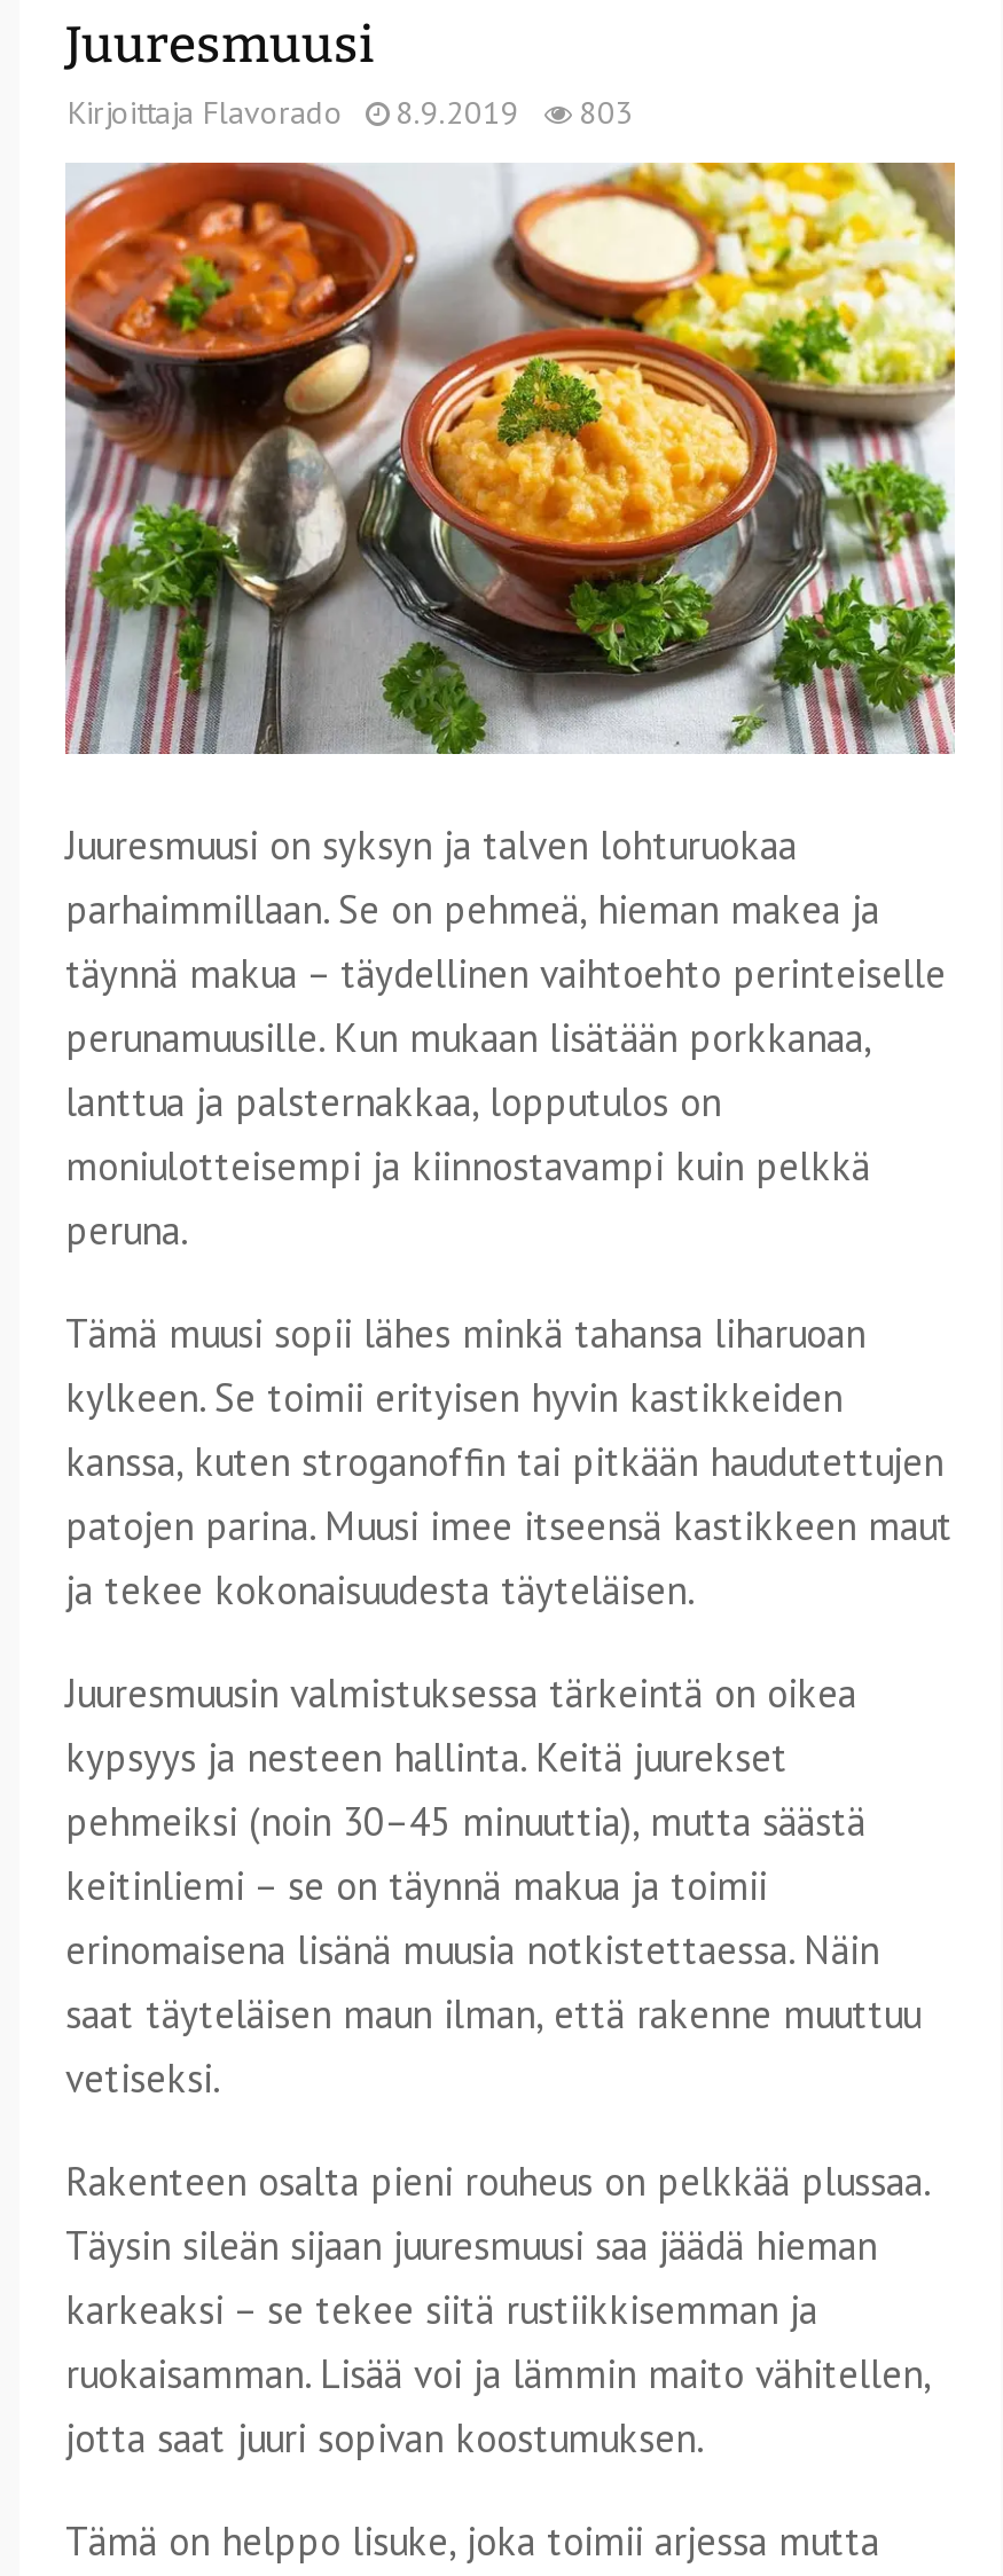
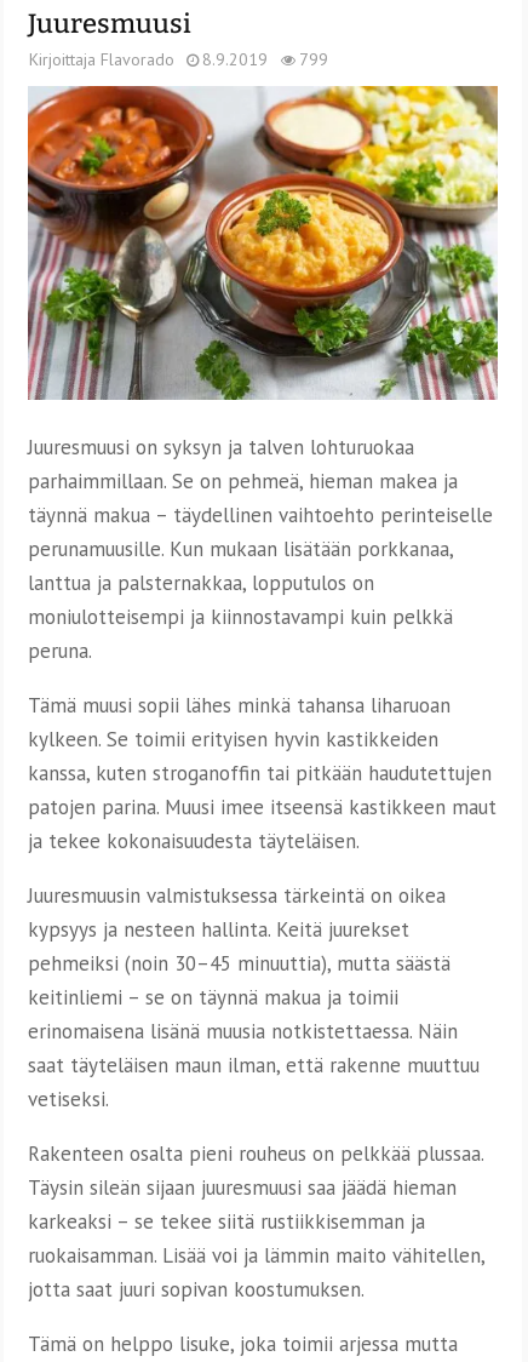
- Kirjoittaja Flavorado 8.9.2019 803
+ Kirjoittaja Flavorado 8.9.2019 799
